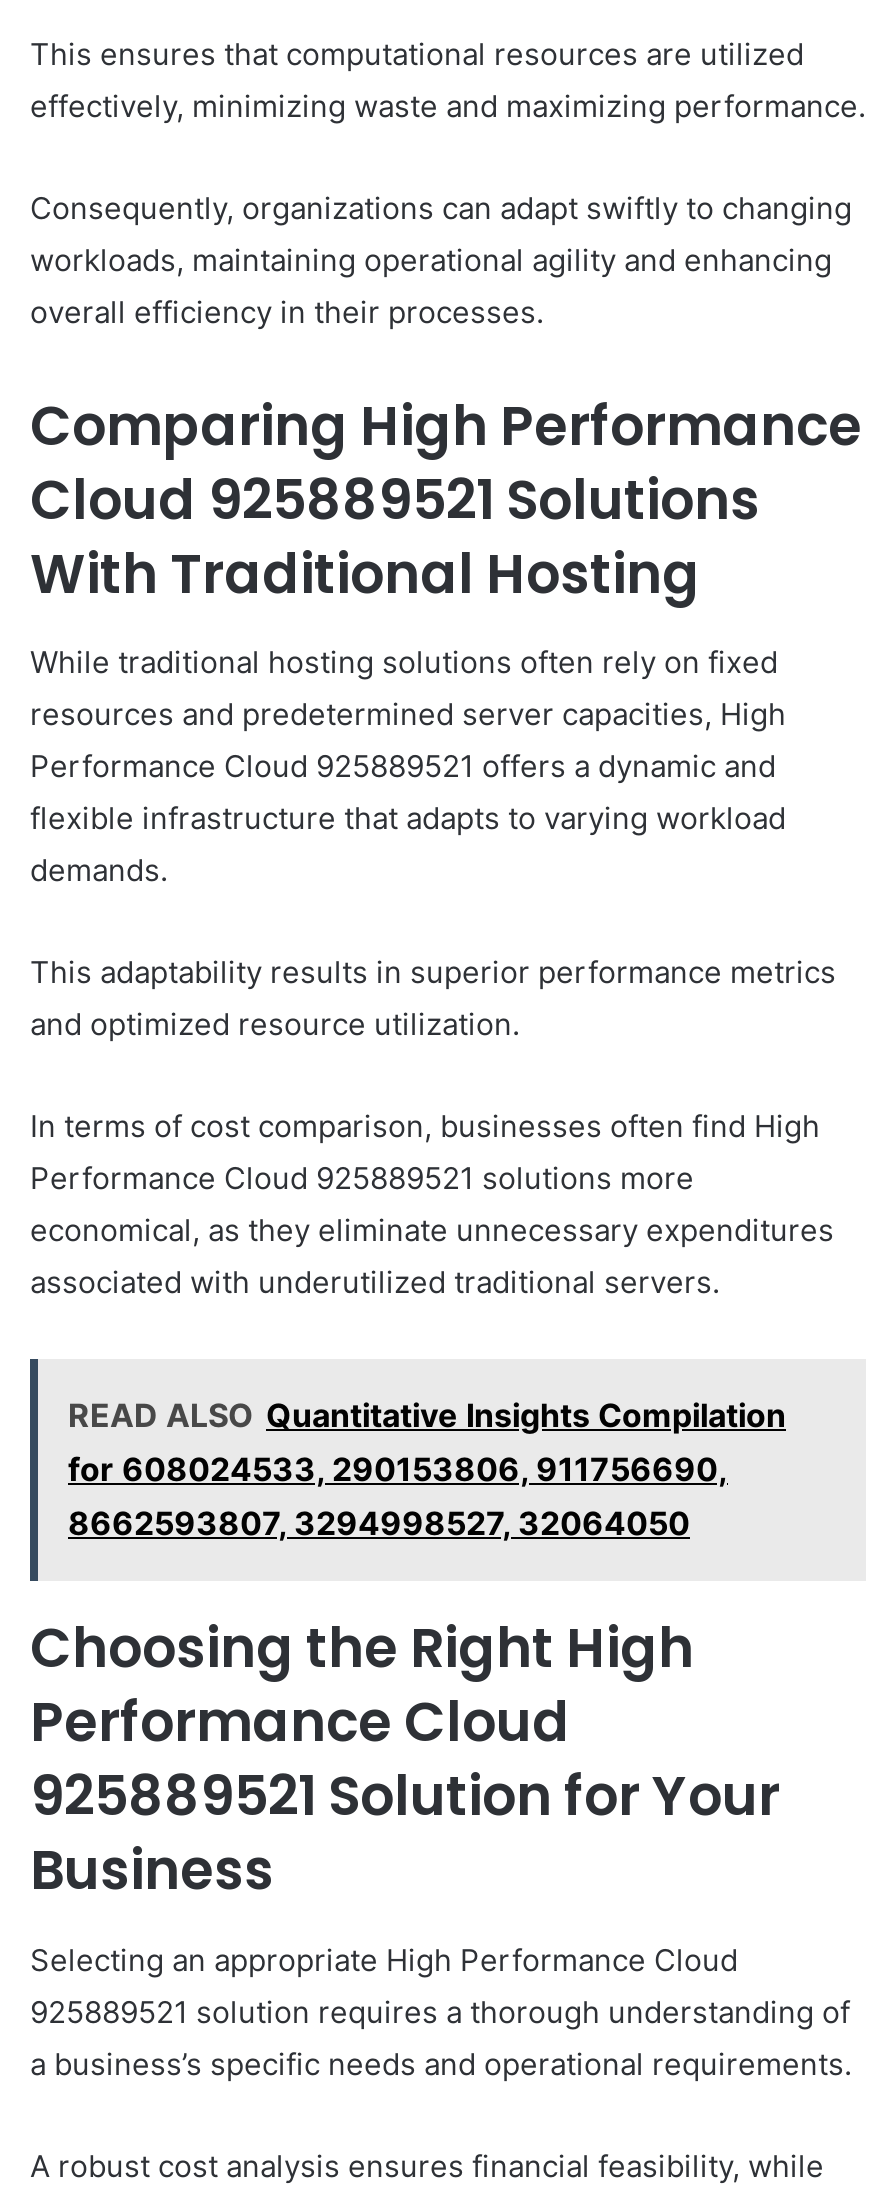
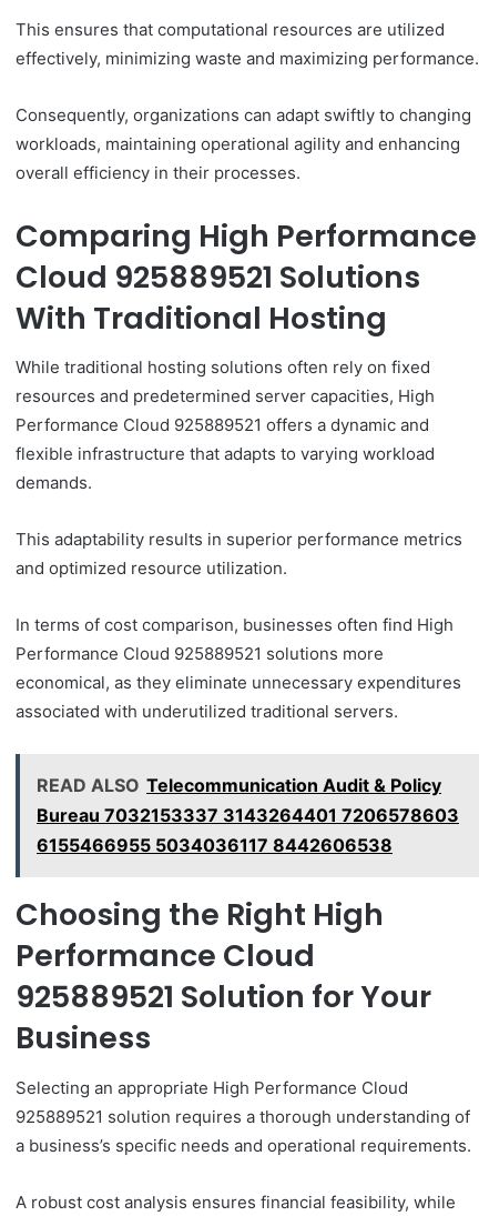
- READ ALSO Quantitative Insights Compilation
- for 608024533, 290153806, 911756690,
- 8662593807, 3294998527, 32064050
+ READ ALSO Telecommunication Audit & Policy
+ Bureau 7032153337 3143264401 7206578603
+ 6155466955 5034036117 8442606538
